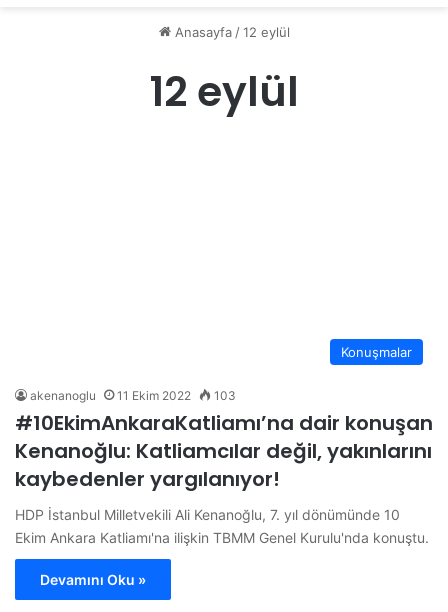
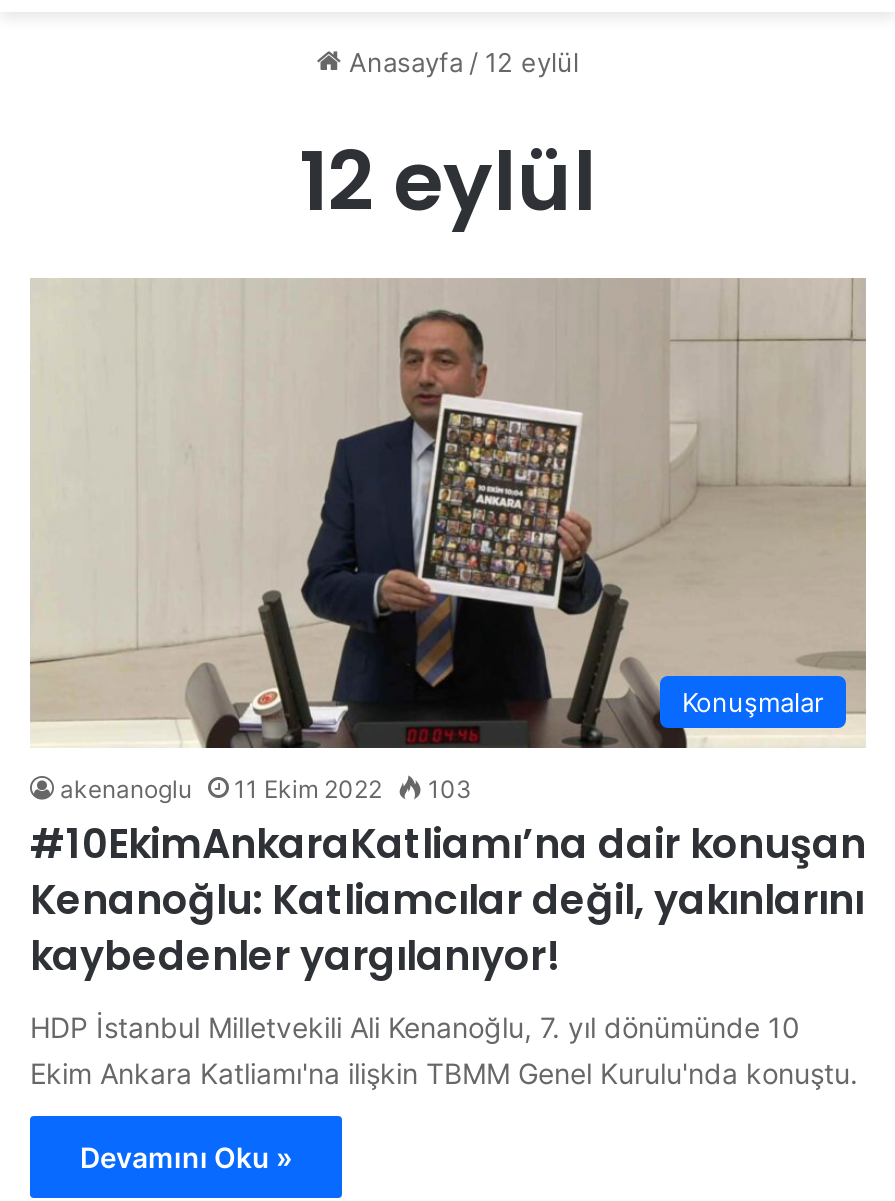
+ [image]
